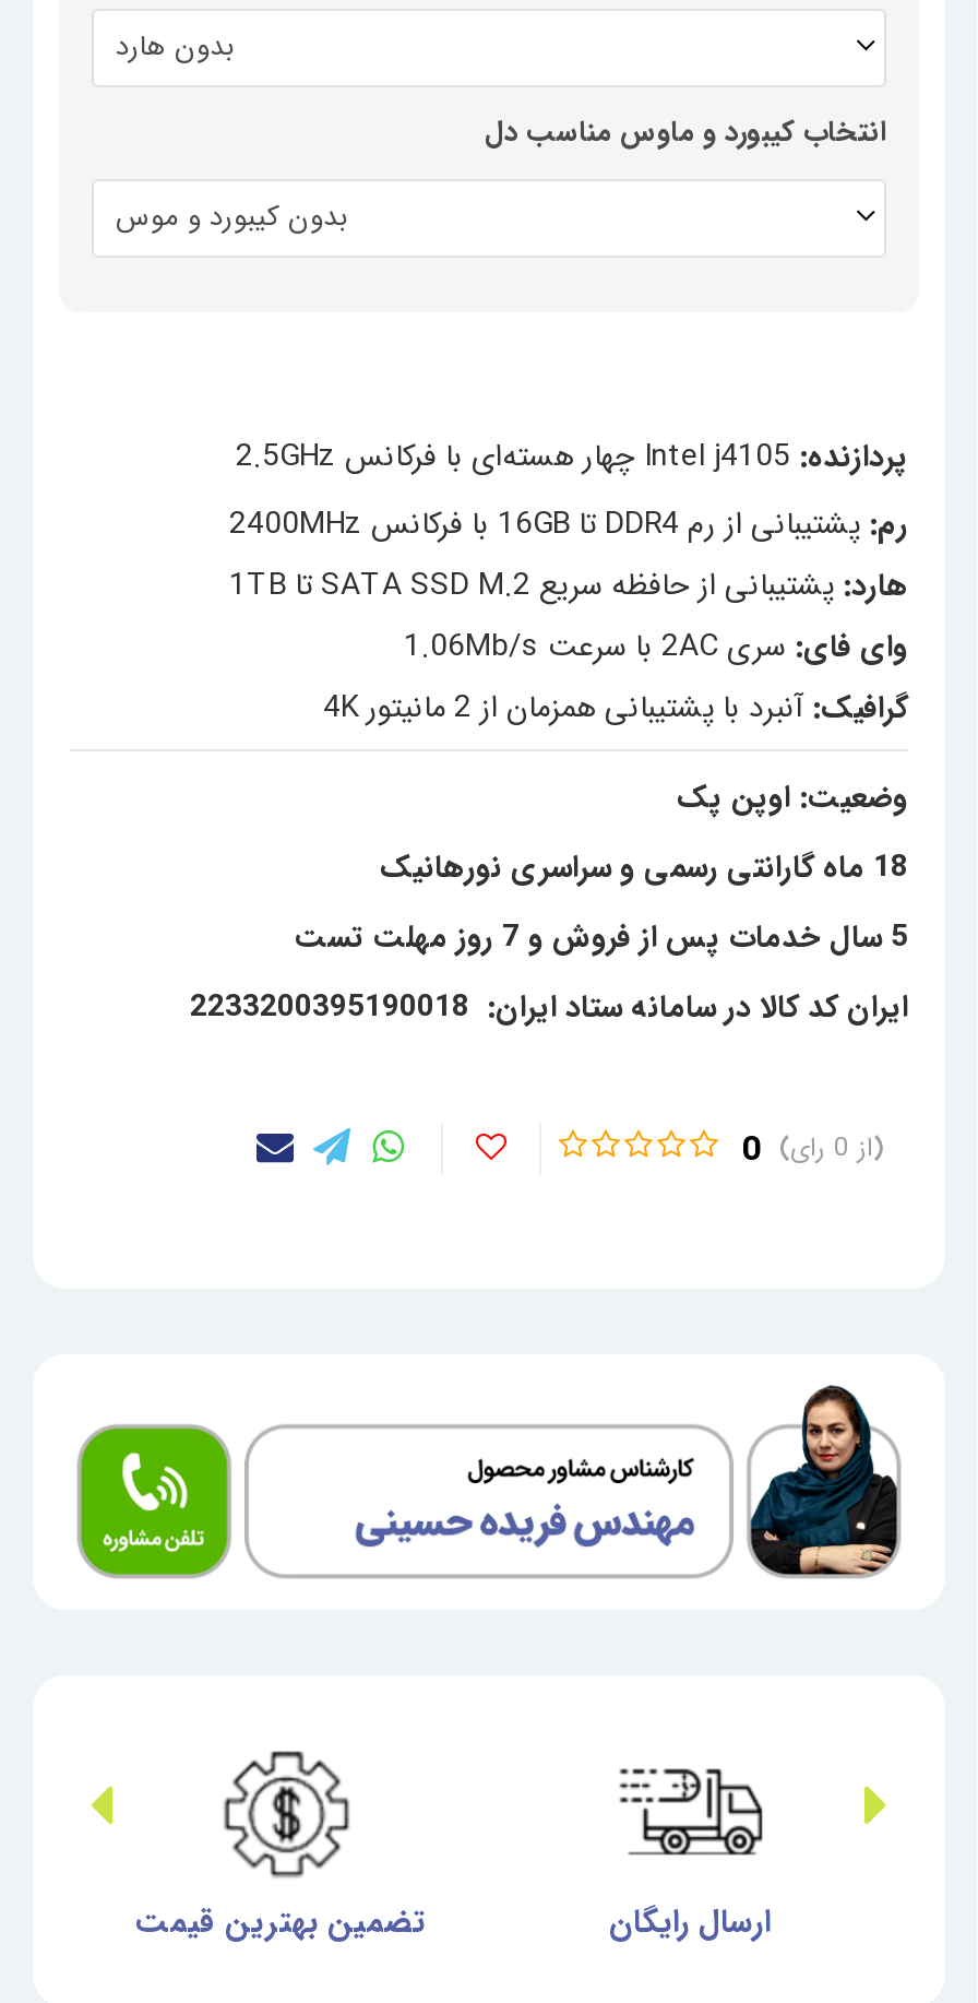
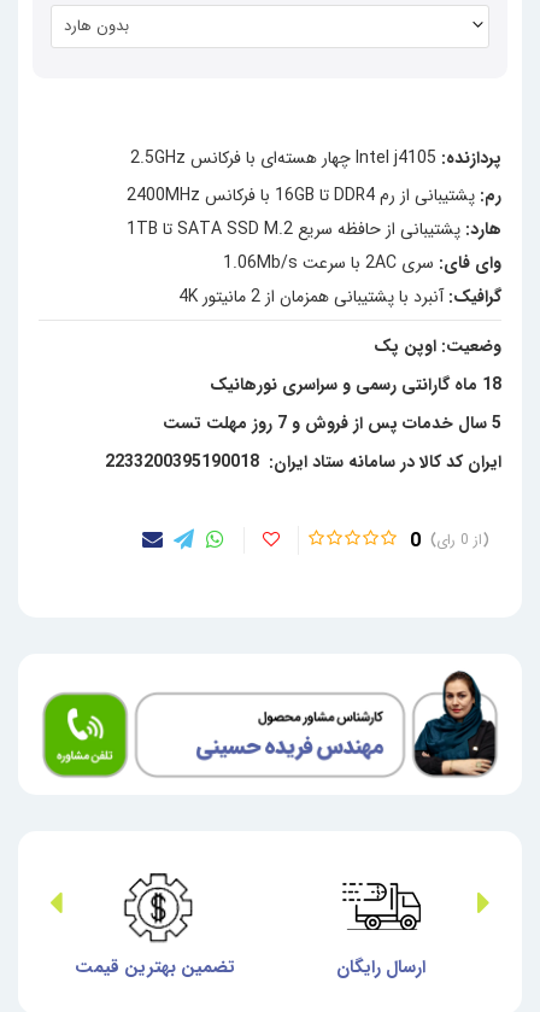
- انتخاب کیبورد و ماوس مناسب دل
- بدون کیبورد و موس
